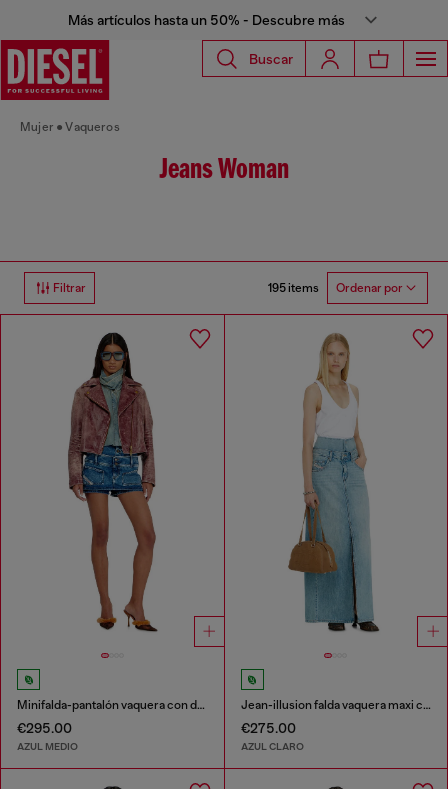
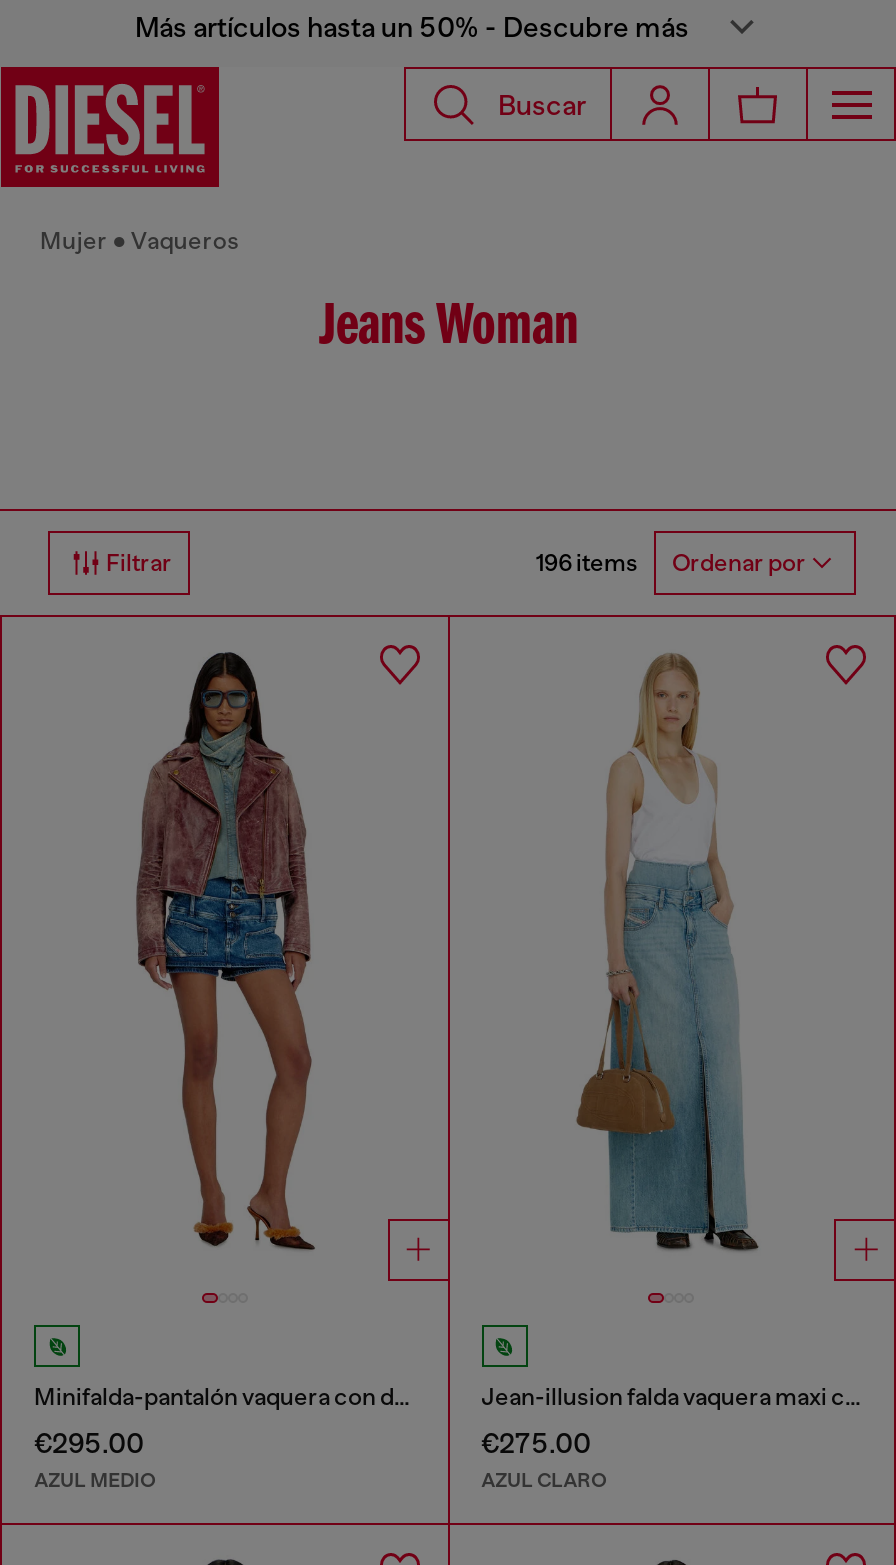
- 195 items Ordenar por
+ 196 items Ordenar por
